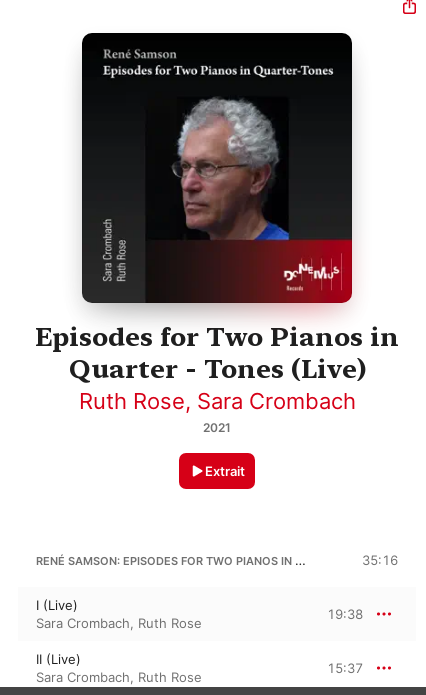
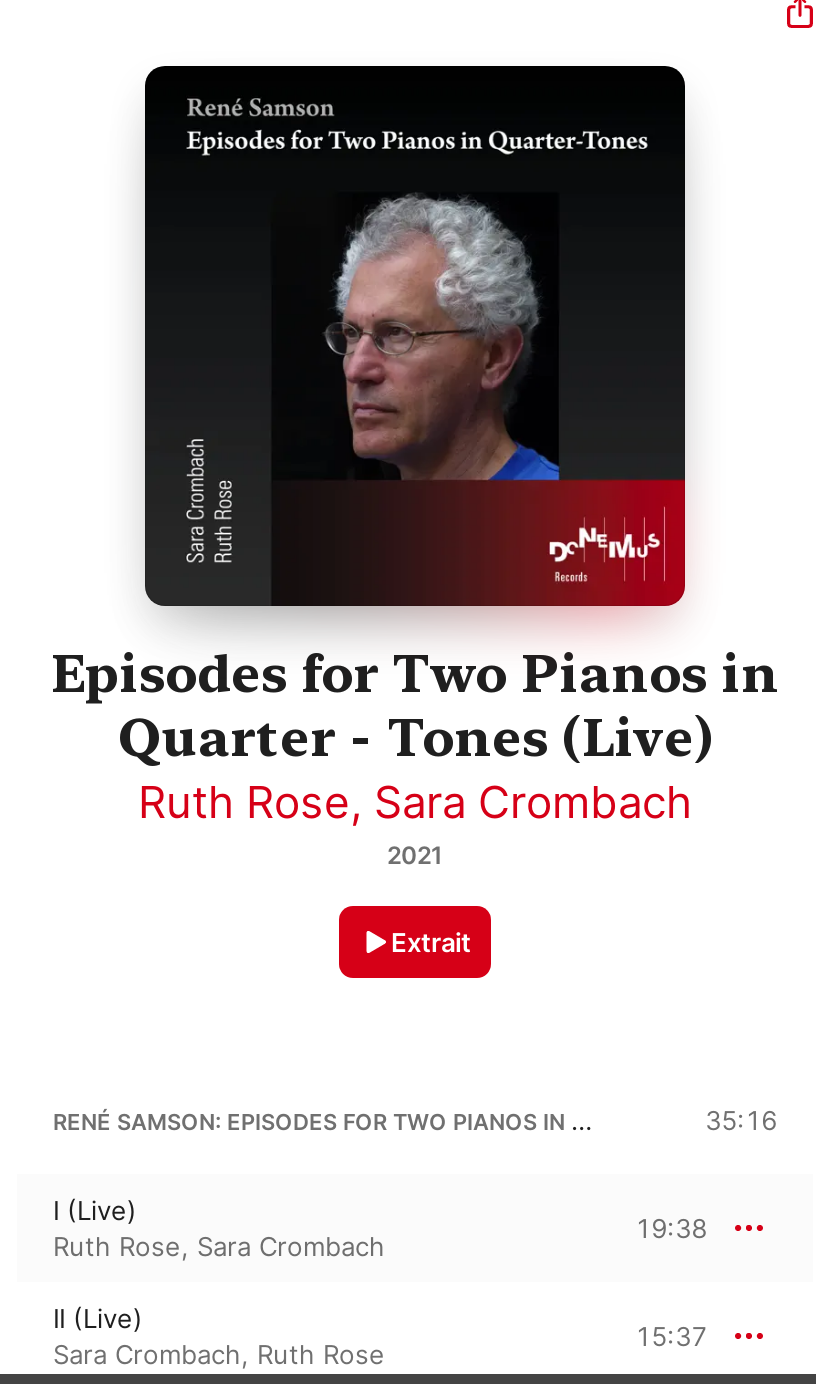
- Sara Crombach, Ruth Rose
+ Ruth Rose, Sara Crombach
